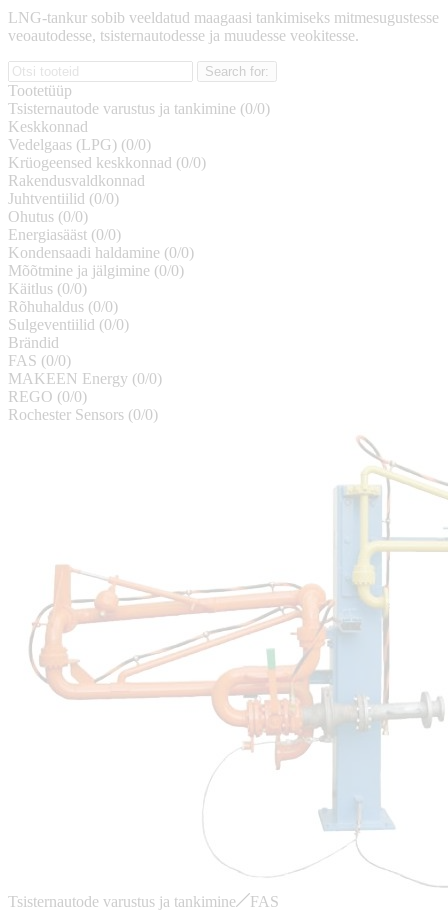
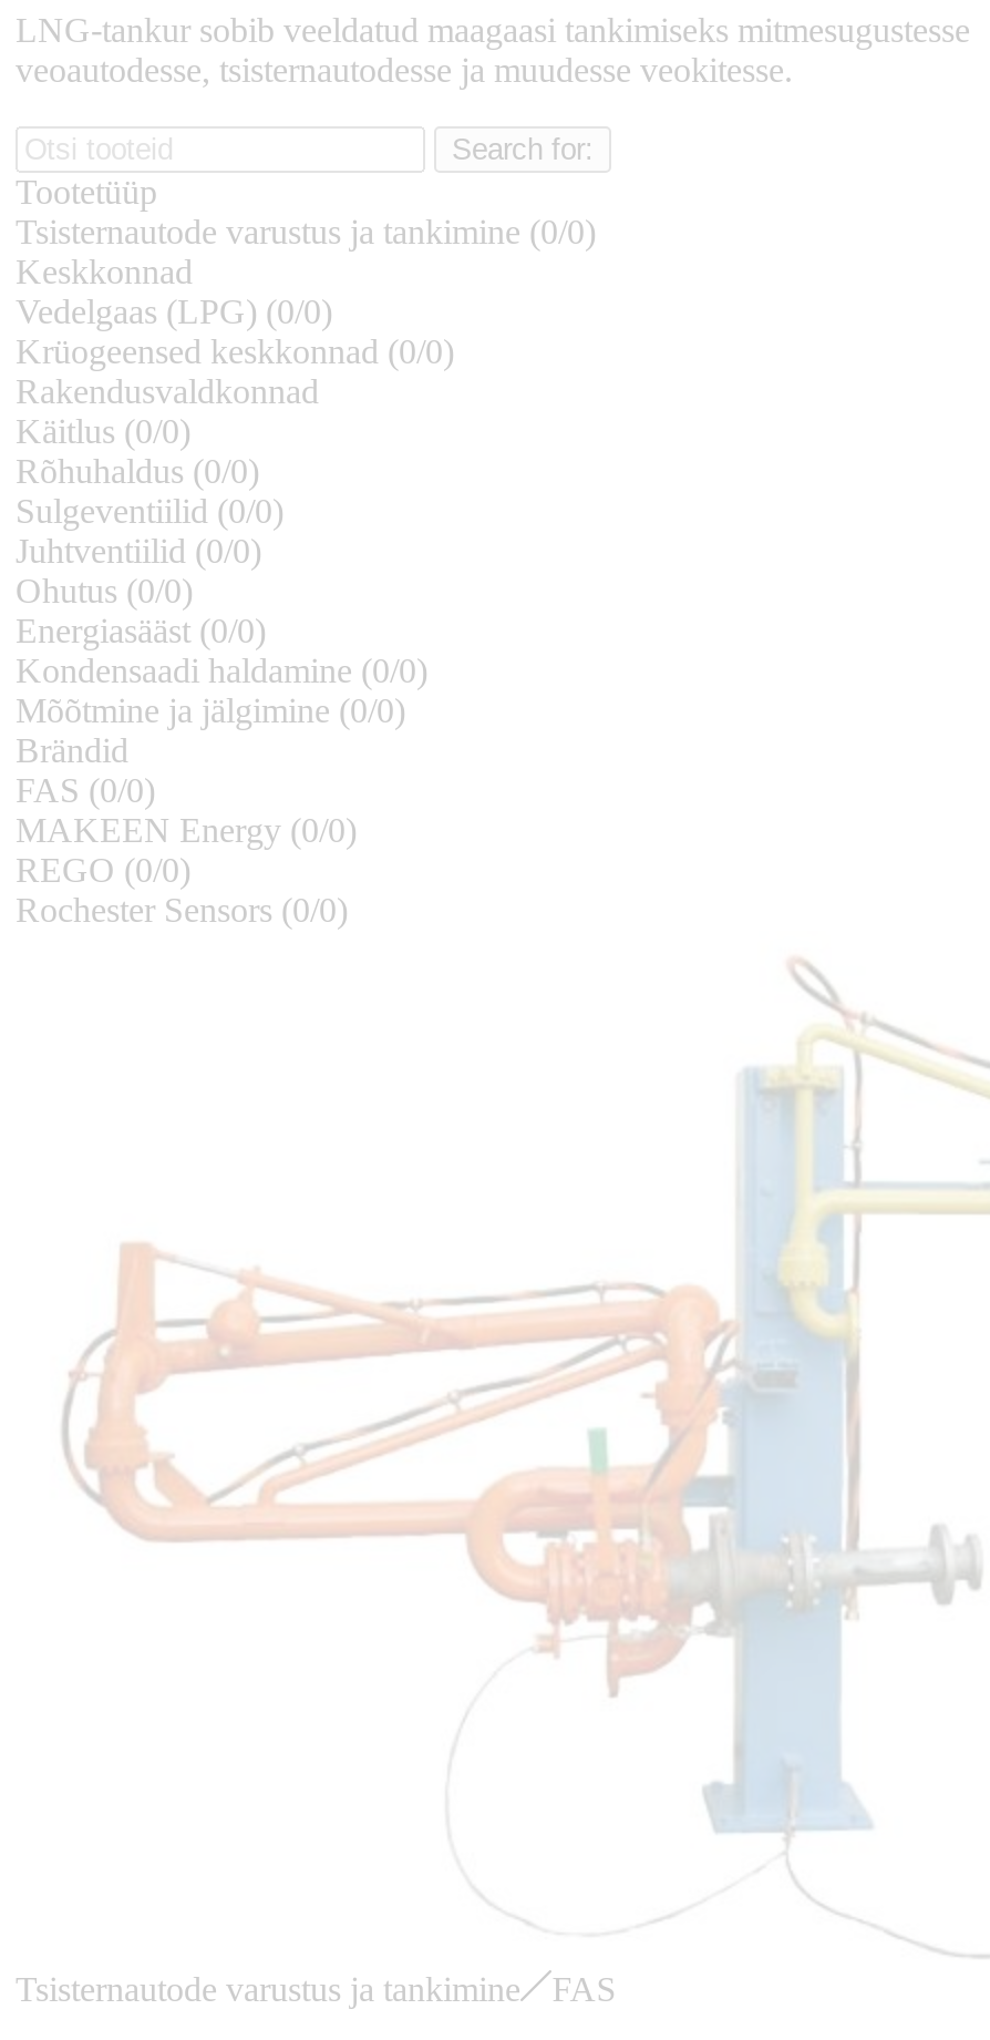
moved down: Juhtventiilid (0/0) | Ohutus (0/0) | Energiasääst (0/0) | Kondensaadi haldamine (0/0) | Mõõtmine ja jälgimine (0/0)

moved up: Käitlus (0/0) | Rõhuhaldus (0/0) | Sulgeventiilid (0/0)
